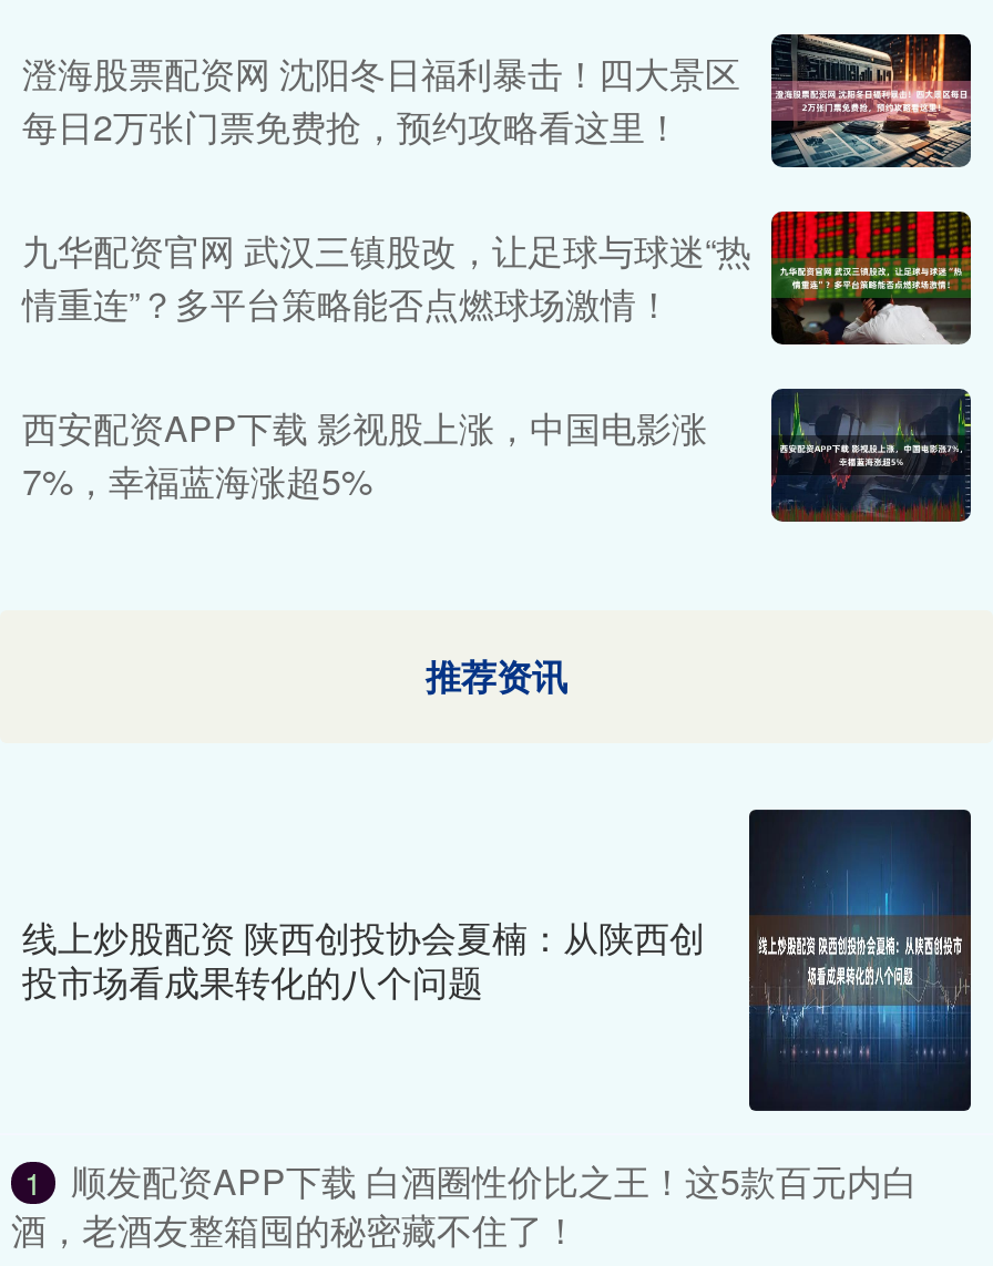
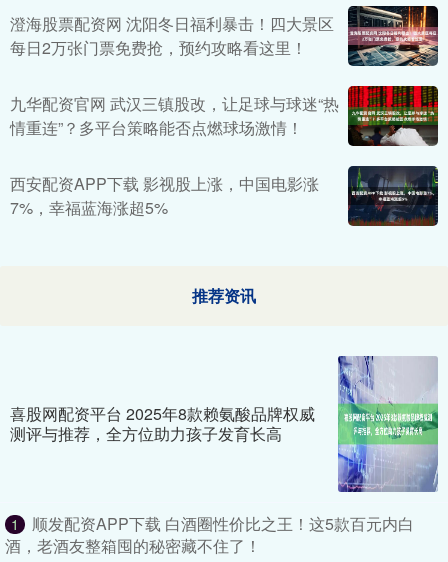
- [image]
- 线上炒股配资 陕西创投协会夏楠：从陕西创
- 投市场看成果转化的八个问题
+ [image]
+ 喜股网配资平台 2025年8款赖氨酸品牌权威
+ 测评与推荐，全方位助力孩子发育长高
